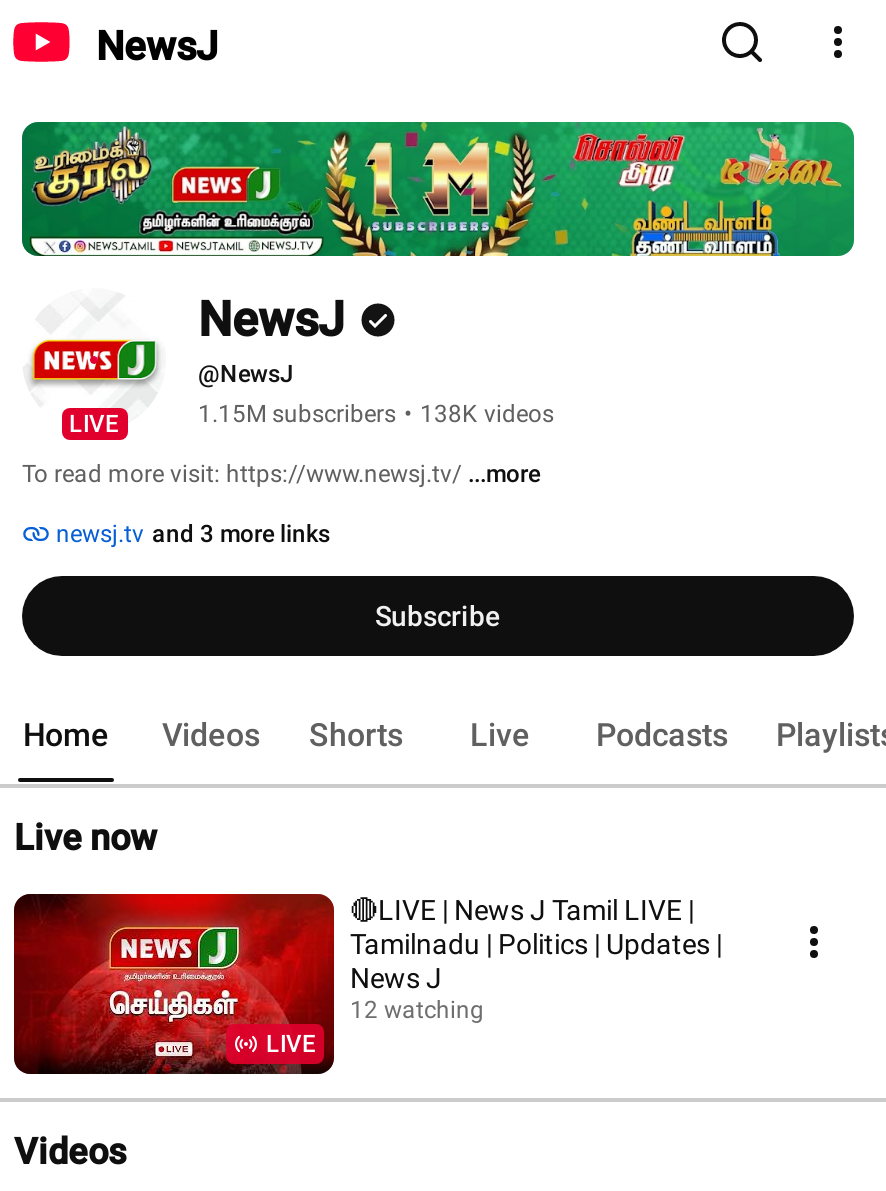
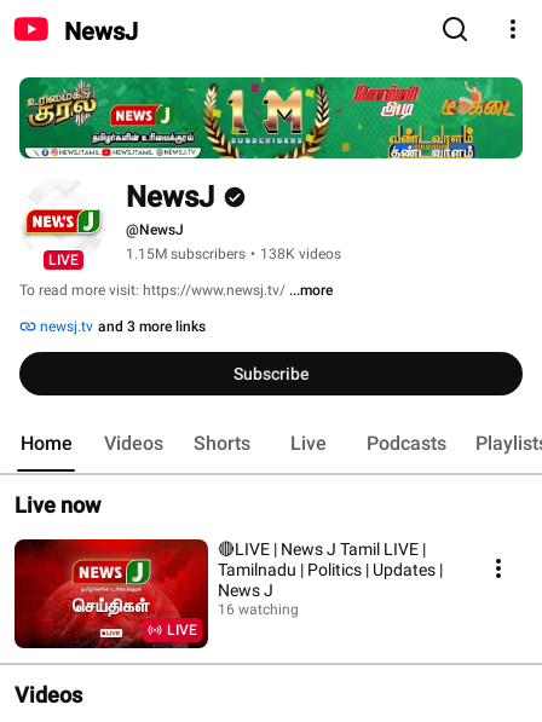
- 12 watching
+ 16 watching
